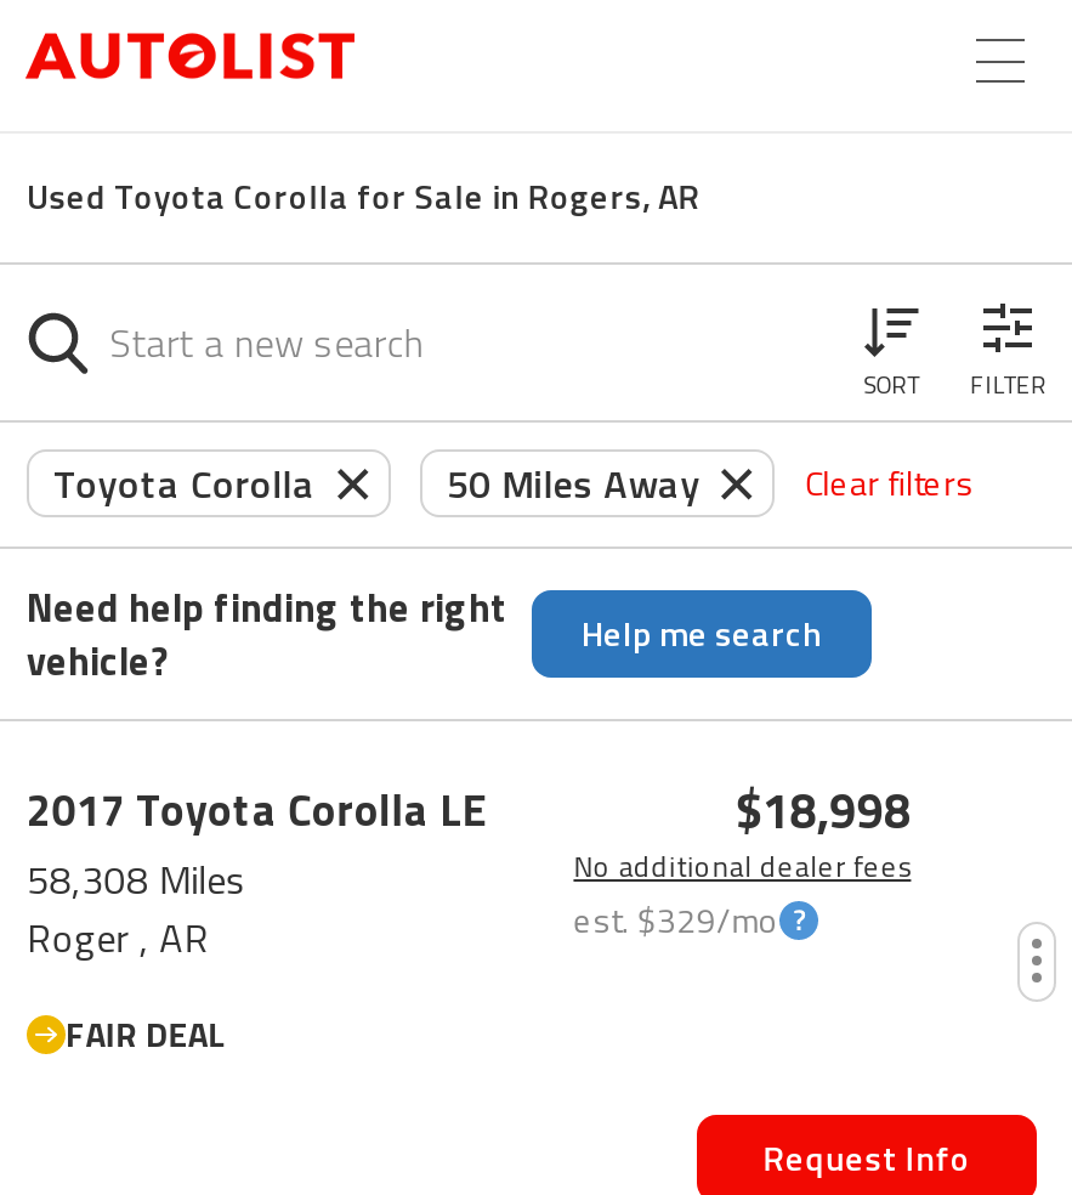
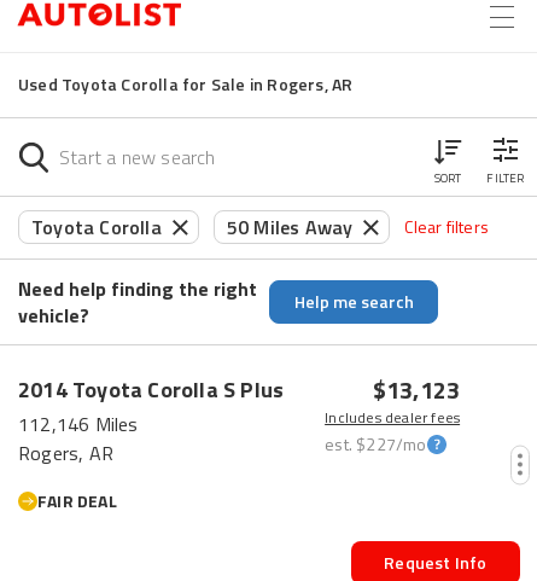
- 2017 Toyota Corolla LE
- 58,308 Miles
- Roger , AR
+ 2014 Toyota Corolla S Plus
+ 112,146 Miles
+ Rogers, AR

- $18,998
- No additional dealer fees
- est. $329/mo
+ $13,123
+ Includes dealer fees
+ est. $227/mo
